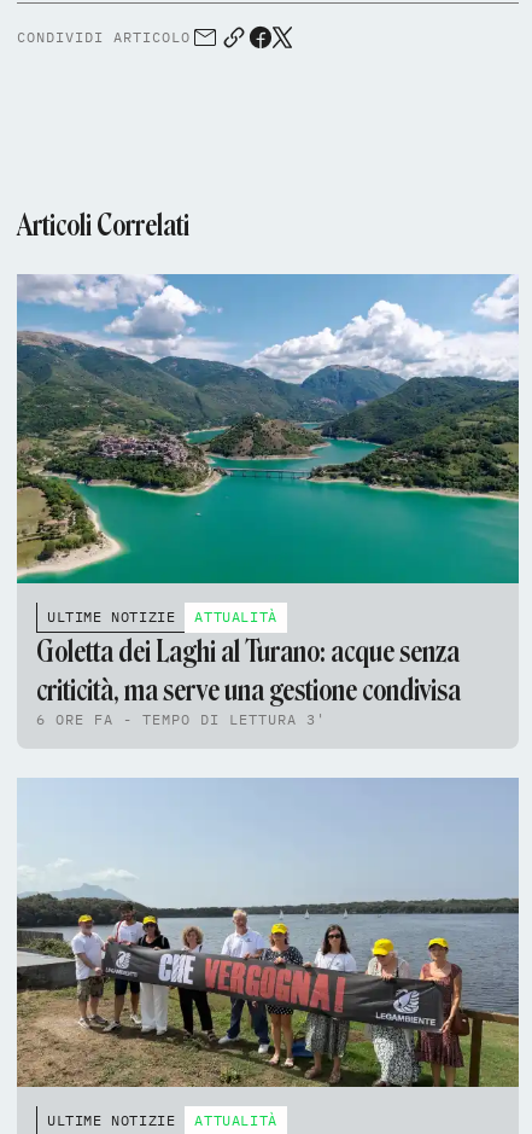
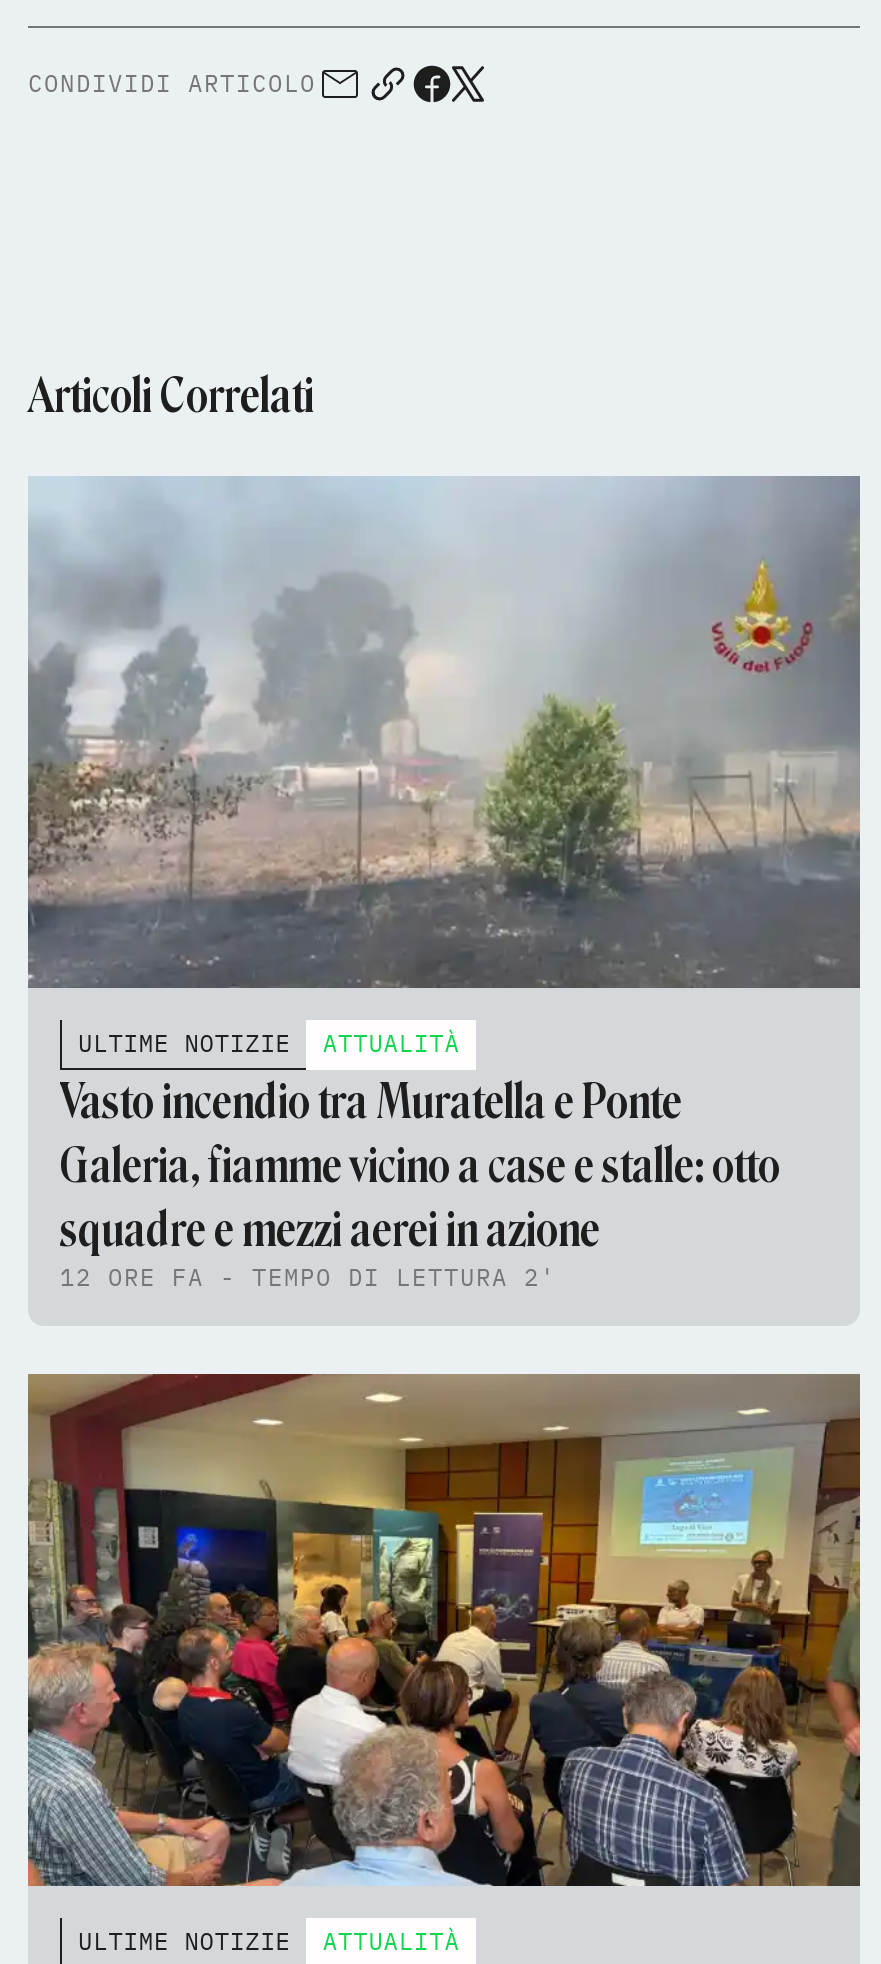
- [image]
+ [image]

- Goletta dei Laghi al Turano: acque senza
- criticità, ma serve una gestione condivisa
- 6 ORE FA - TEMPO DI LETTURA 3'
+ Vasto incendio tra Muratella e Ponte
+ Galeria, fiamme vicino a case e stalle: otto
+ squadre e mezzi aerei in azione
+ 12 ORE FA - TEMPO DI LETTURA 2'

- [image]
+ [image]
